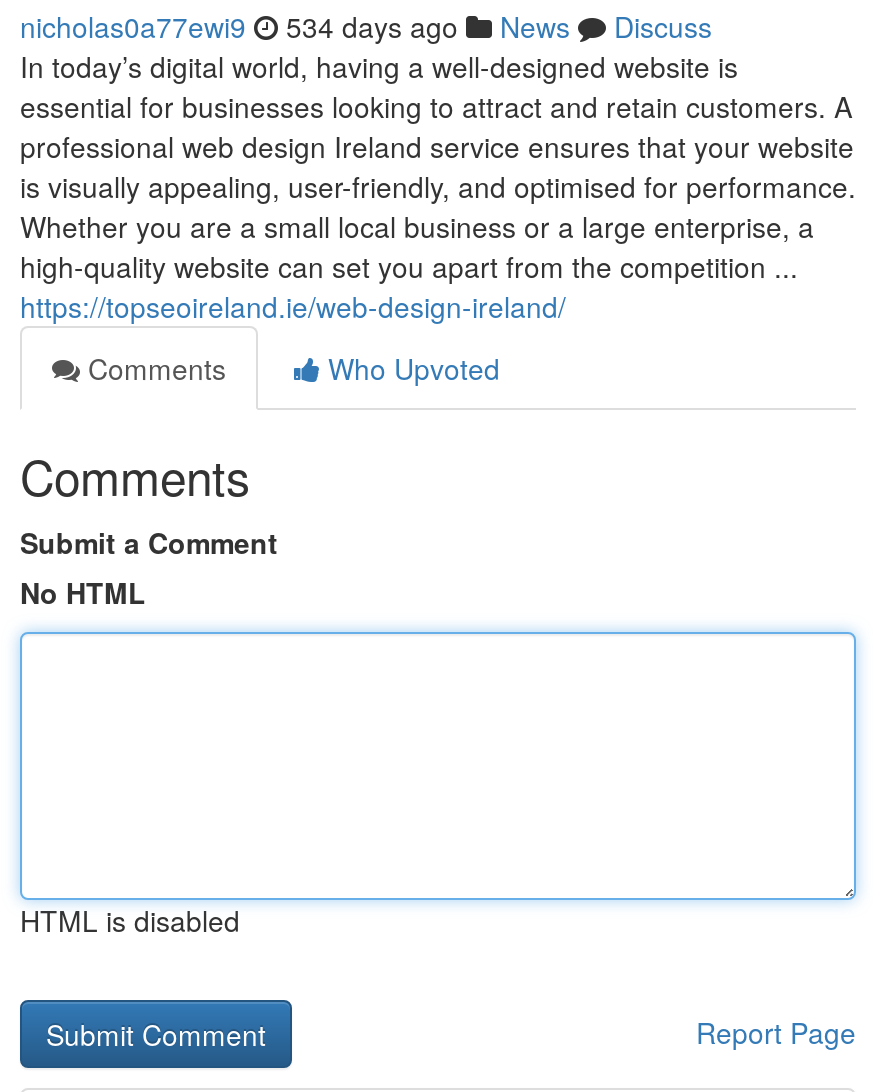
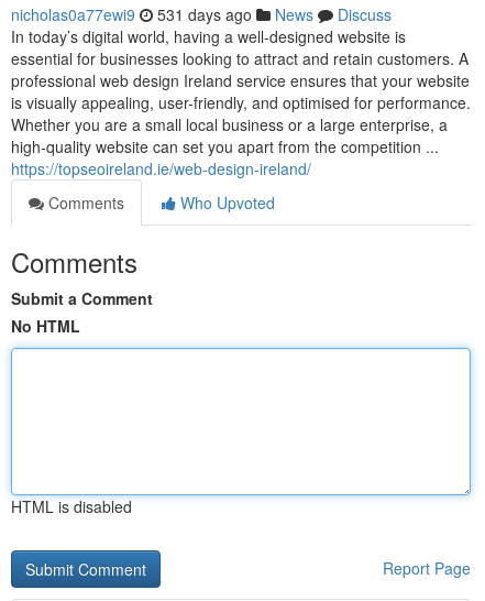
- nicholas0a77ewi9 534 days ago News Discuss
+ nicholas0a77ewi9 531 days ago News Discuss
